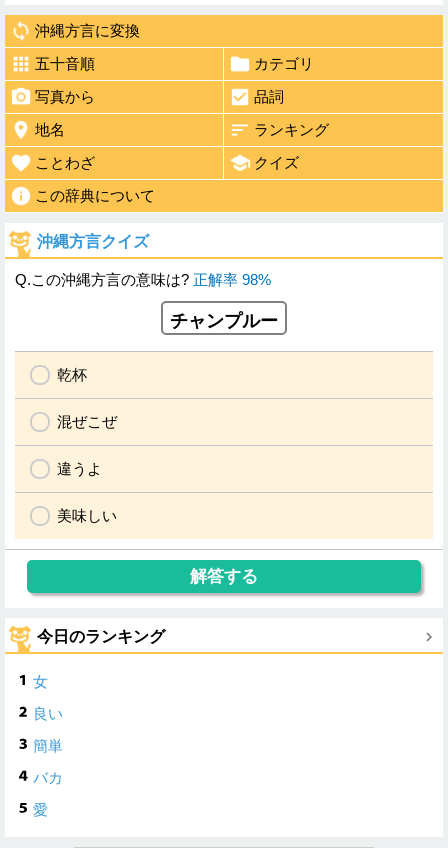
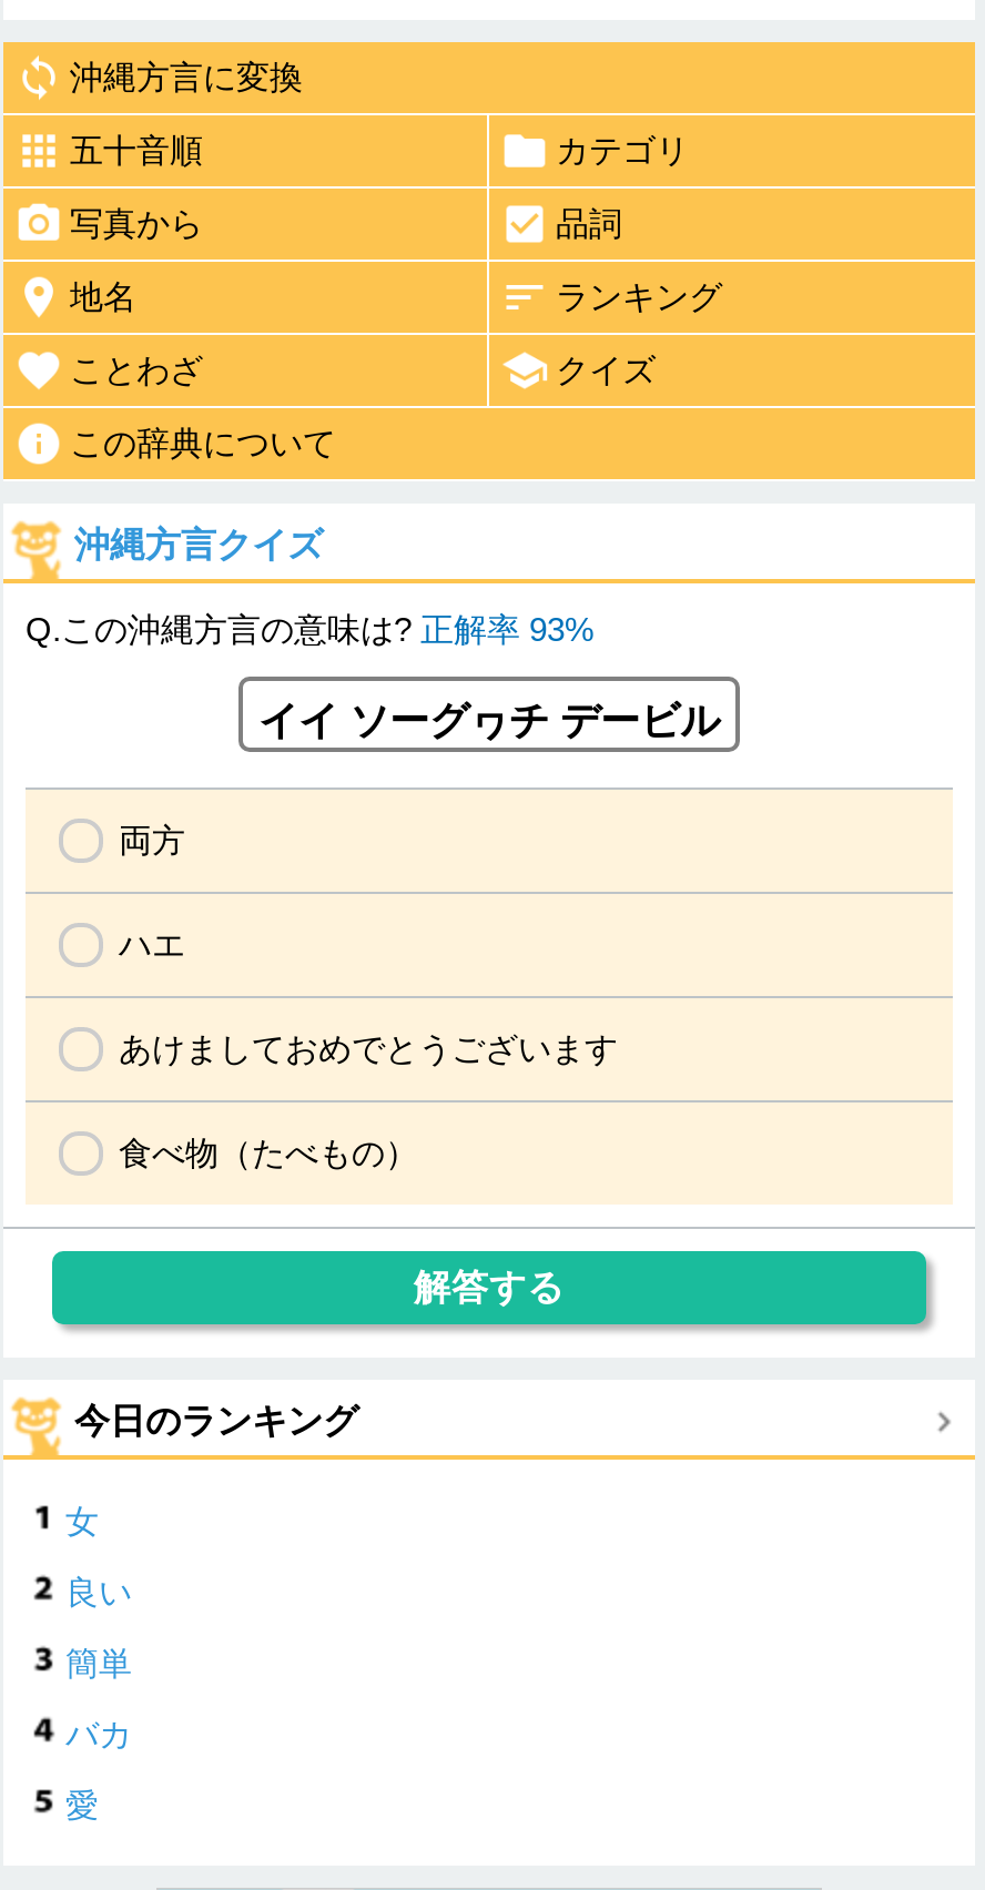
- Q.この沖縄方言の意味は?正解率 98%
+ Q.この沖縄方言の意味は?正解率 93%

- チャンプルー
+ イイ ソーグヮチ デービル

- 乾杯
+ 両方

- 混ぜこぜ
+ ハエ

- 違うよ
+ あけましておめでとうございます

- 美味しい
+ 食べ物（たべもの）
